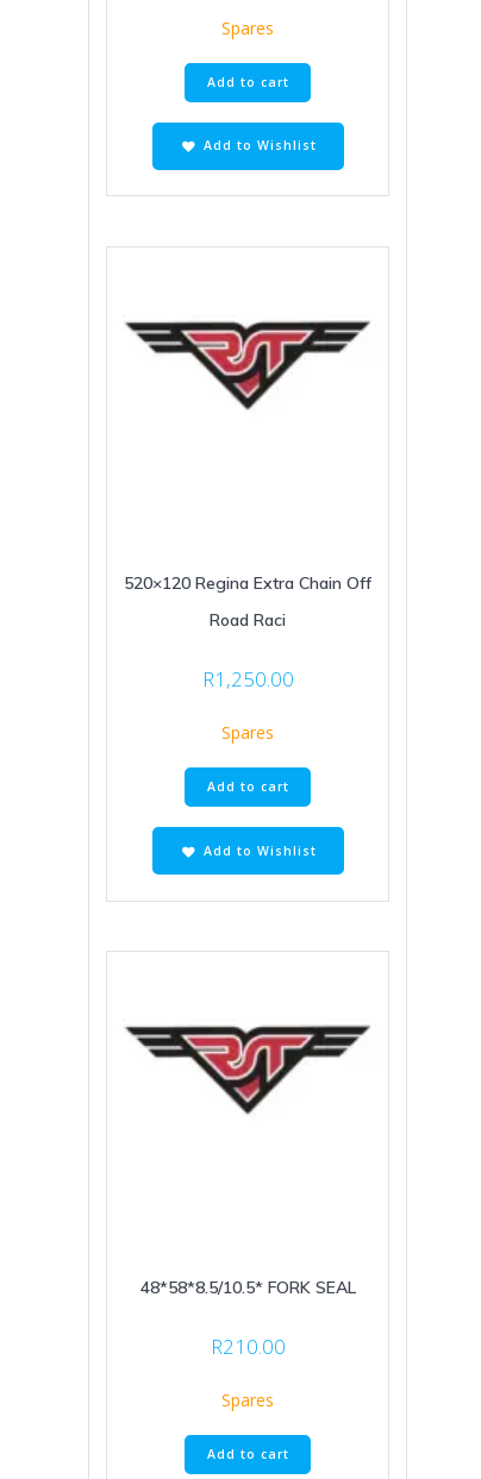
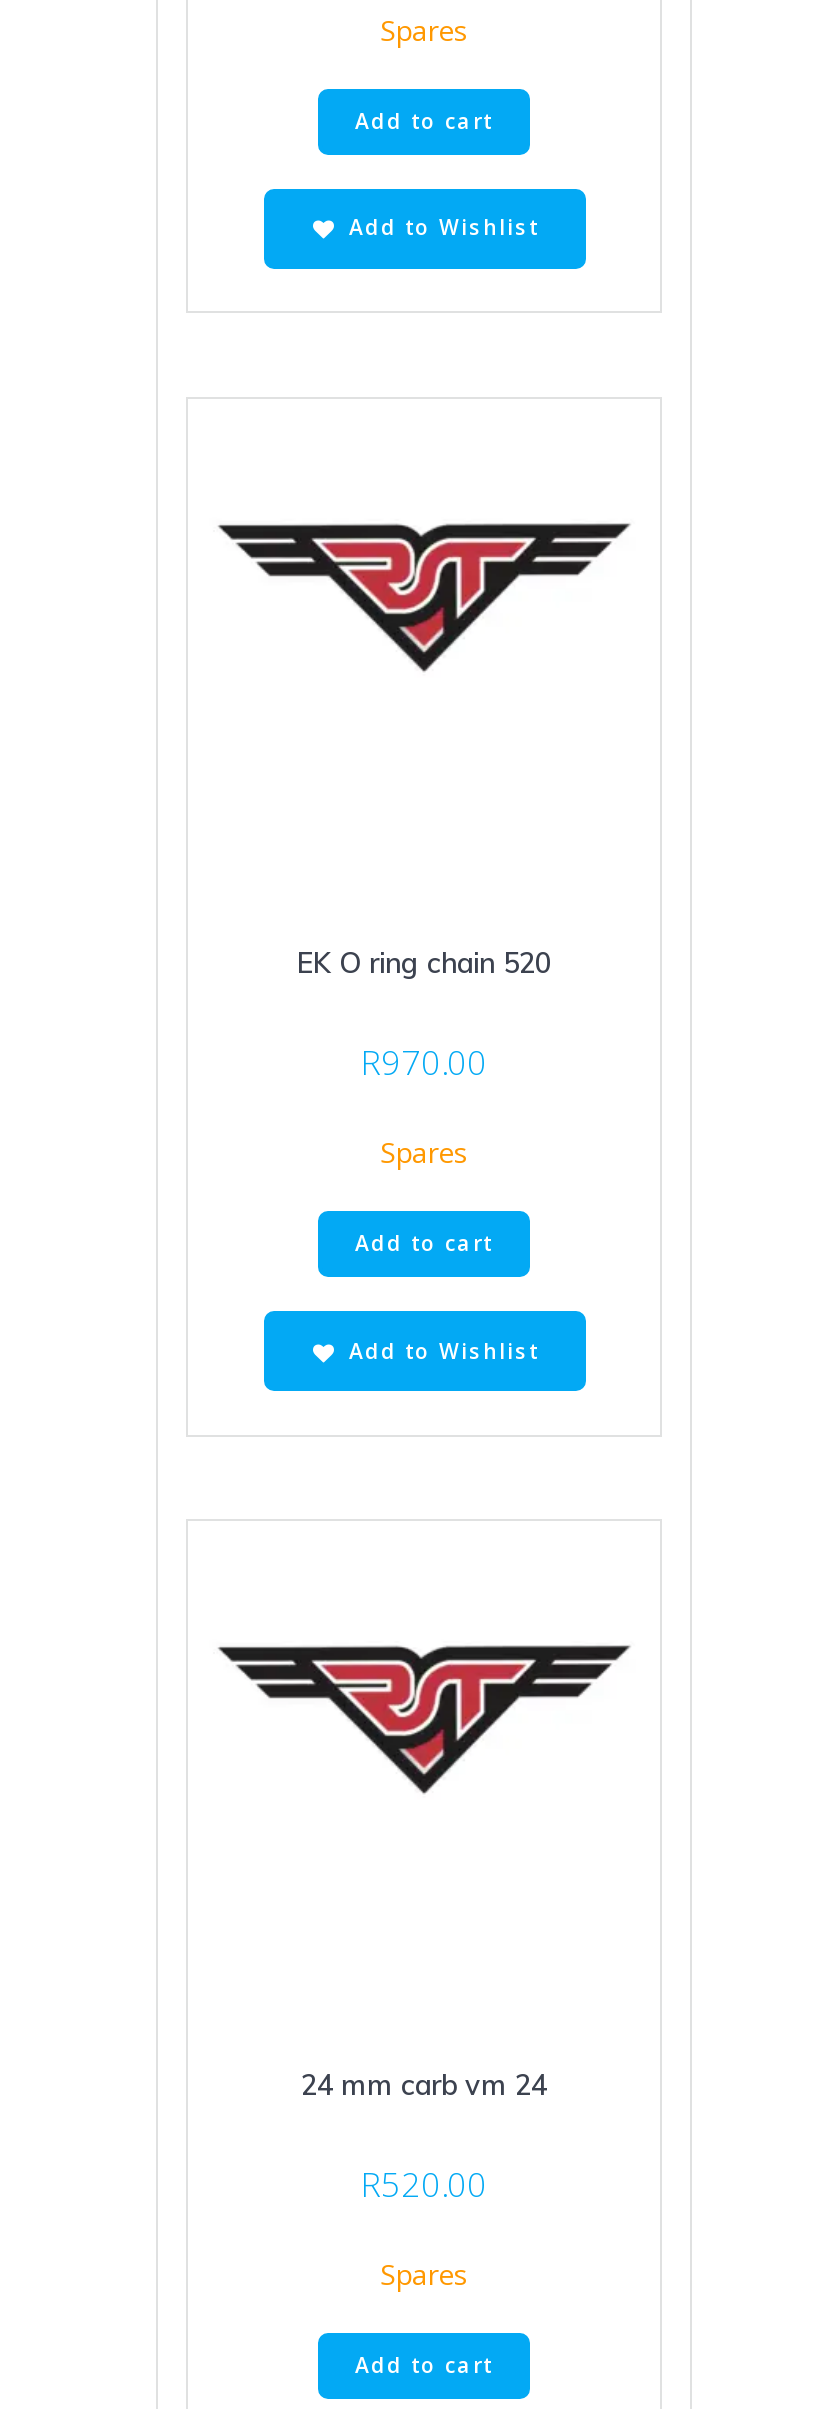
- 520×120 Regina Extra Chain Off
- Road Raci
- R1,250.00
+ EK O ring chain 520
+ R970.00

- 48*58*8.5/10.5* FORK SEAL
+ 24 mm carb vm 24

- R210.00
+ R520.00
